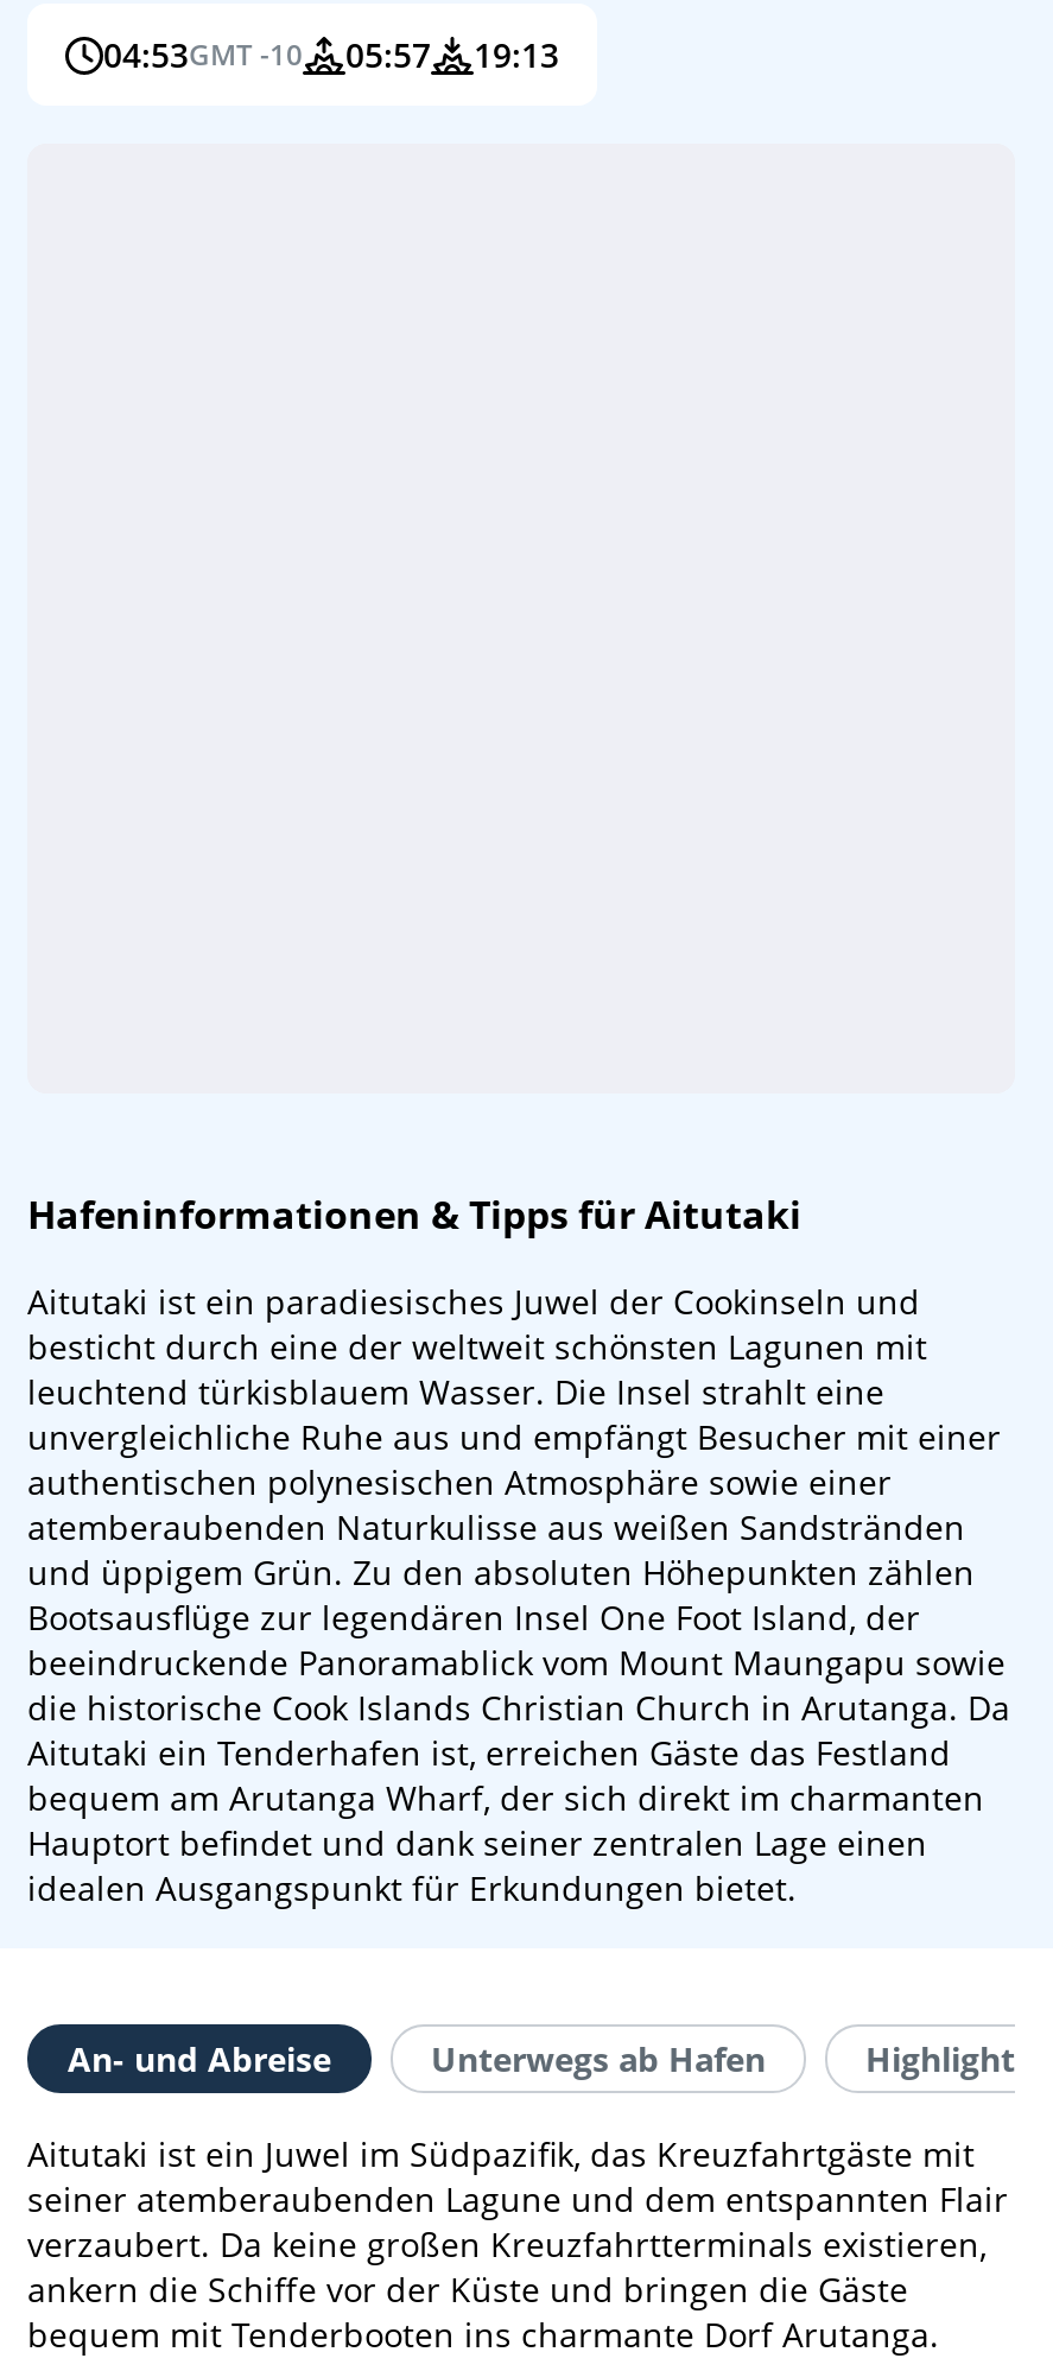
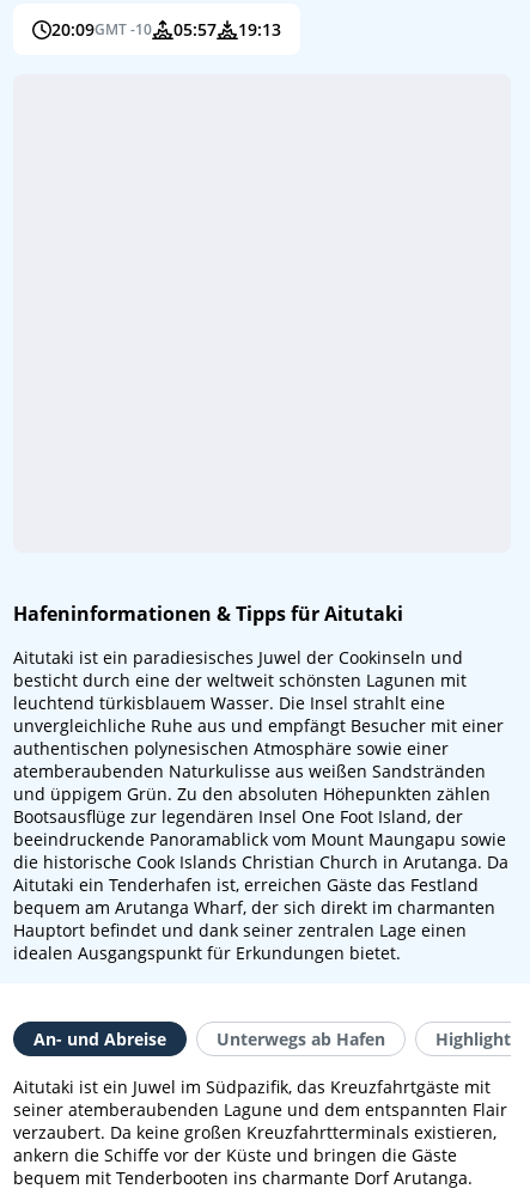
- 04:53GMT -10 05:57 19:13
+ 20:09GMT -10 05:57 19:13
